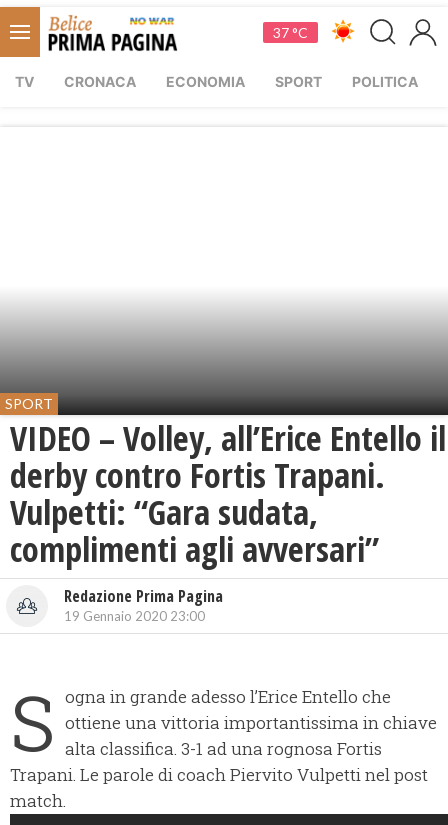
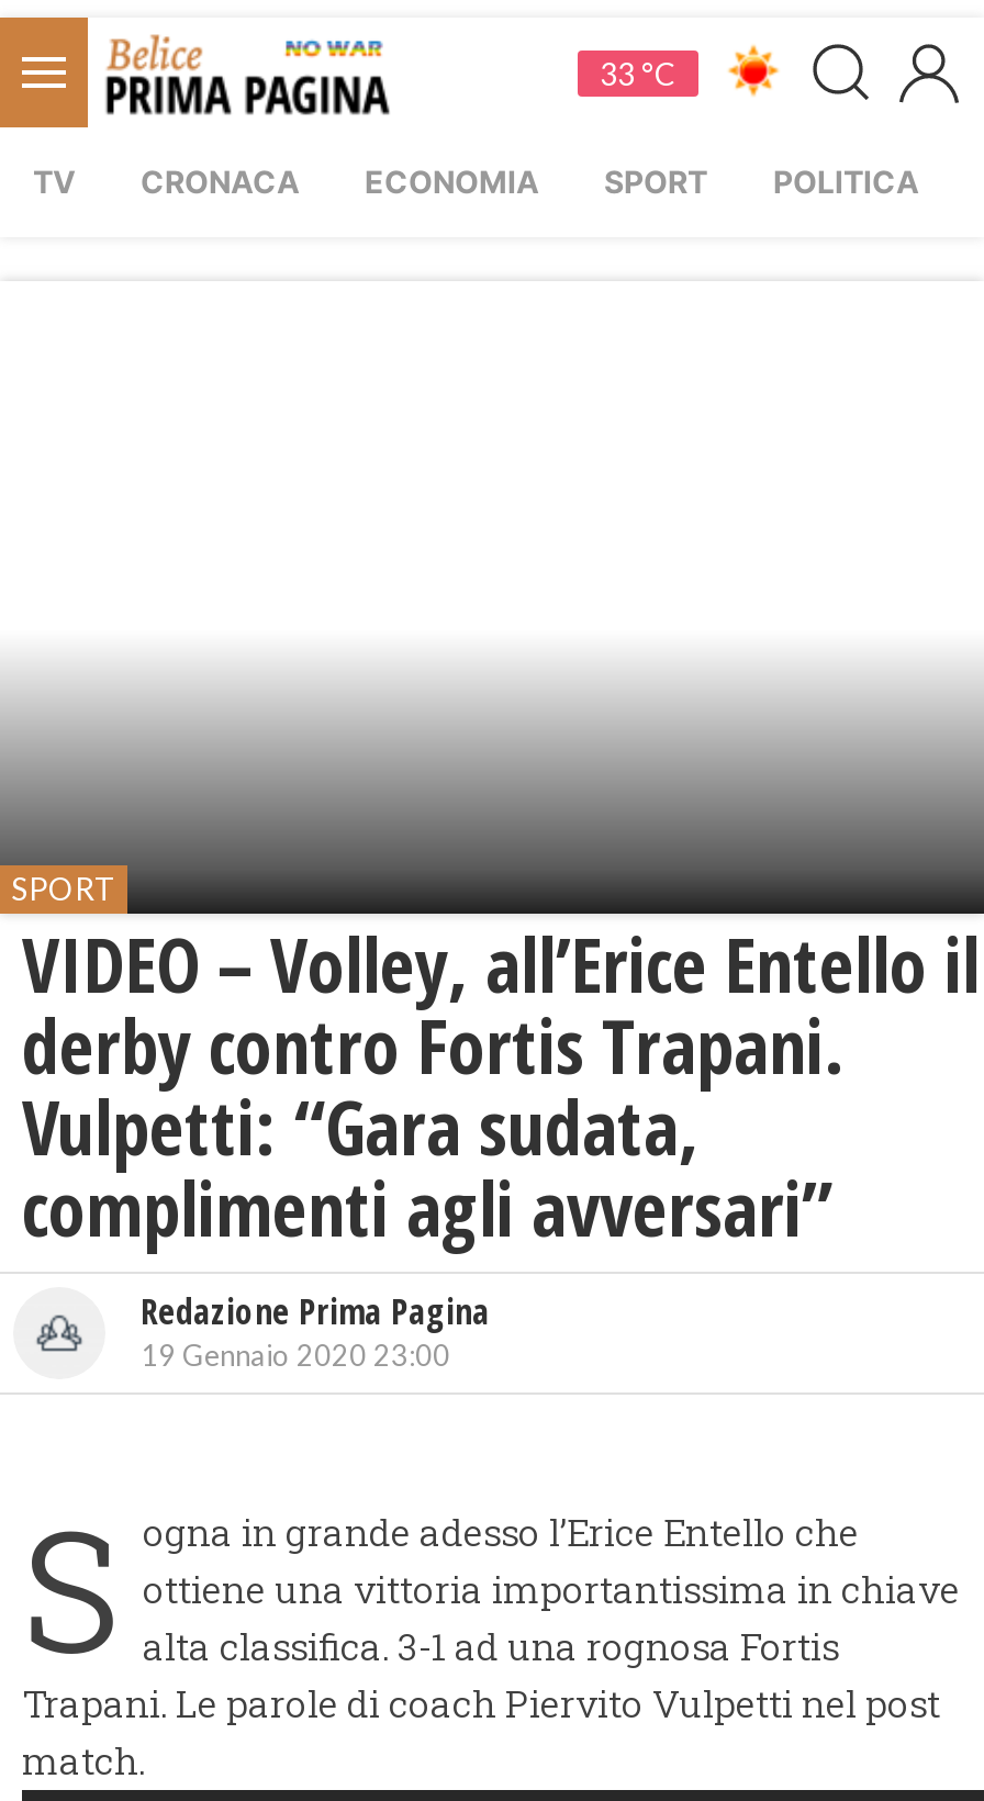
- 37 °C
+ 33 °C
